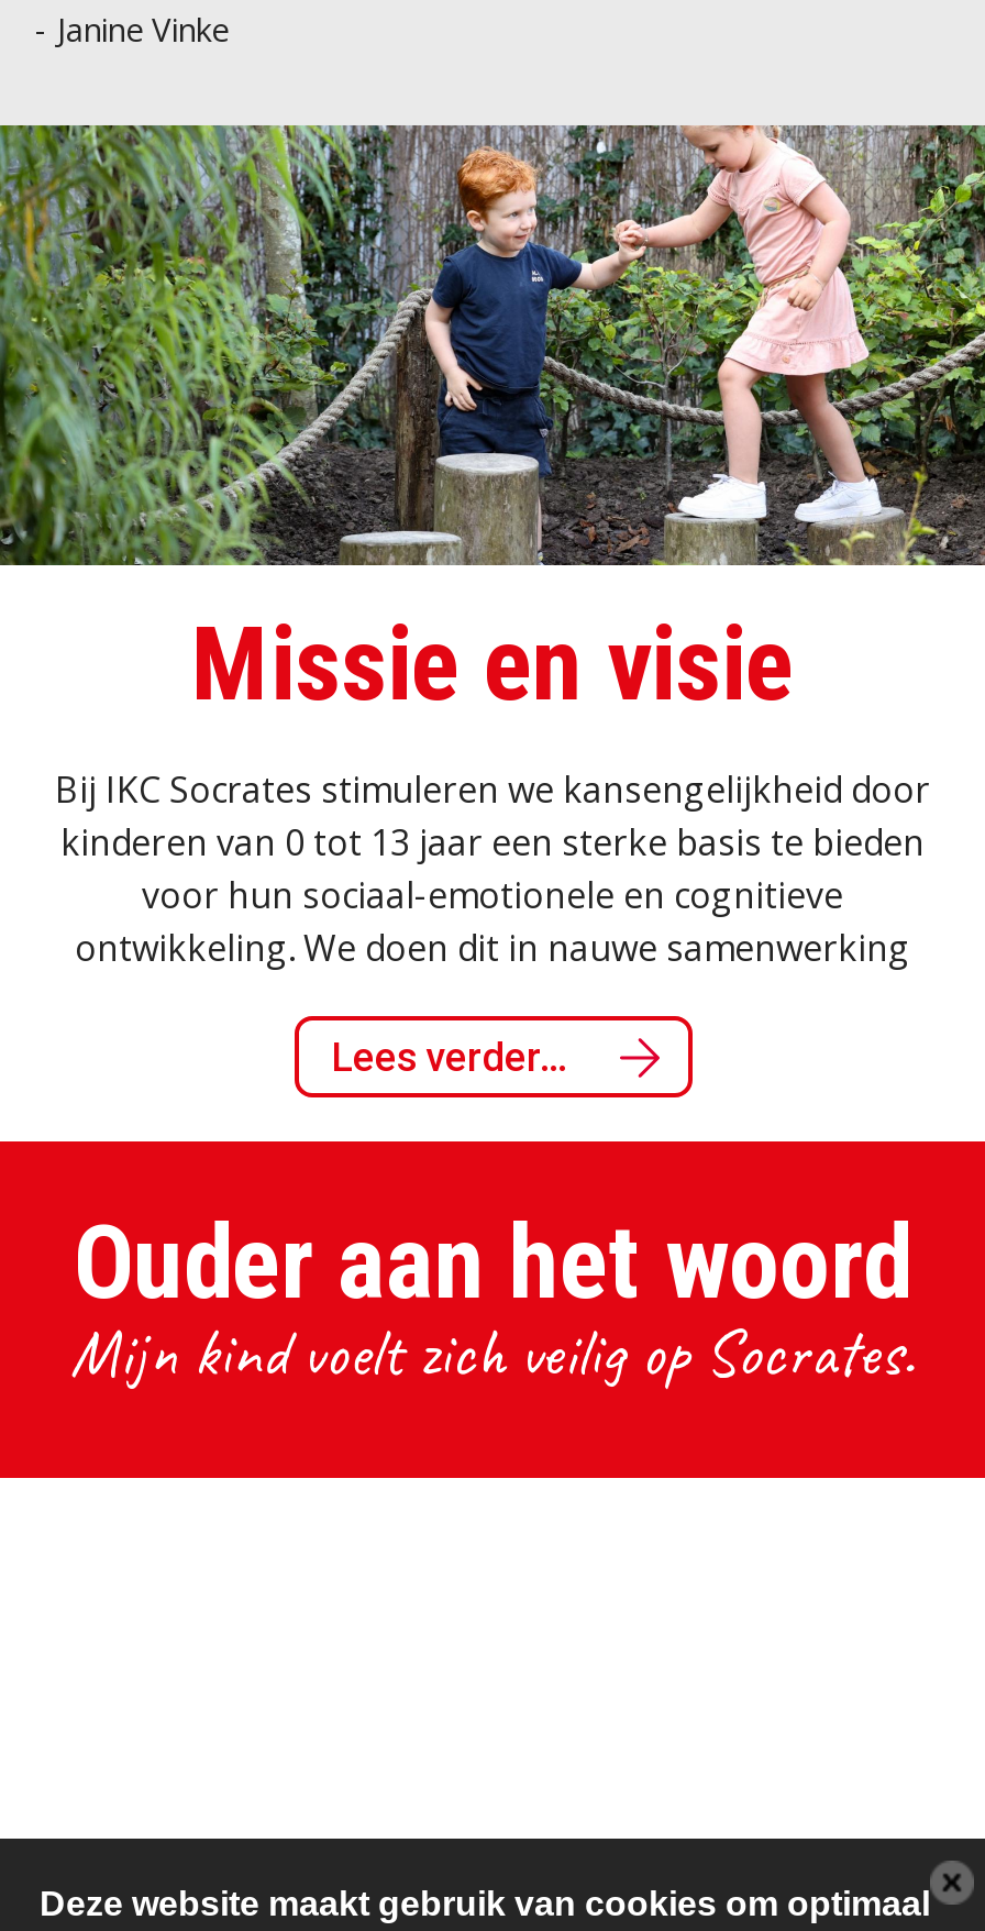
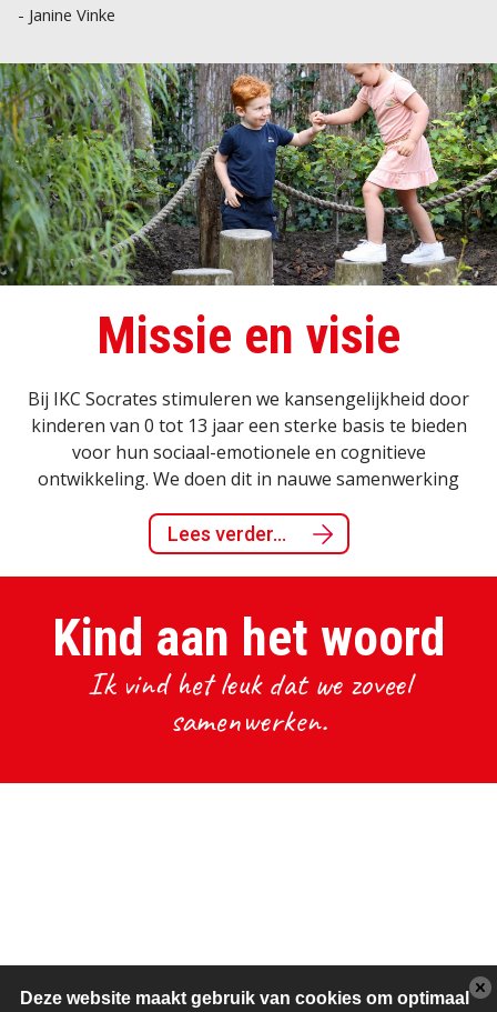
- Ouder aan het woord
- Mijn kind voelt zich veilig op Socrates.
+ Kind aan het woord
+ Ik vind het leuk dat we zoveel
+ samenwerken.
